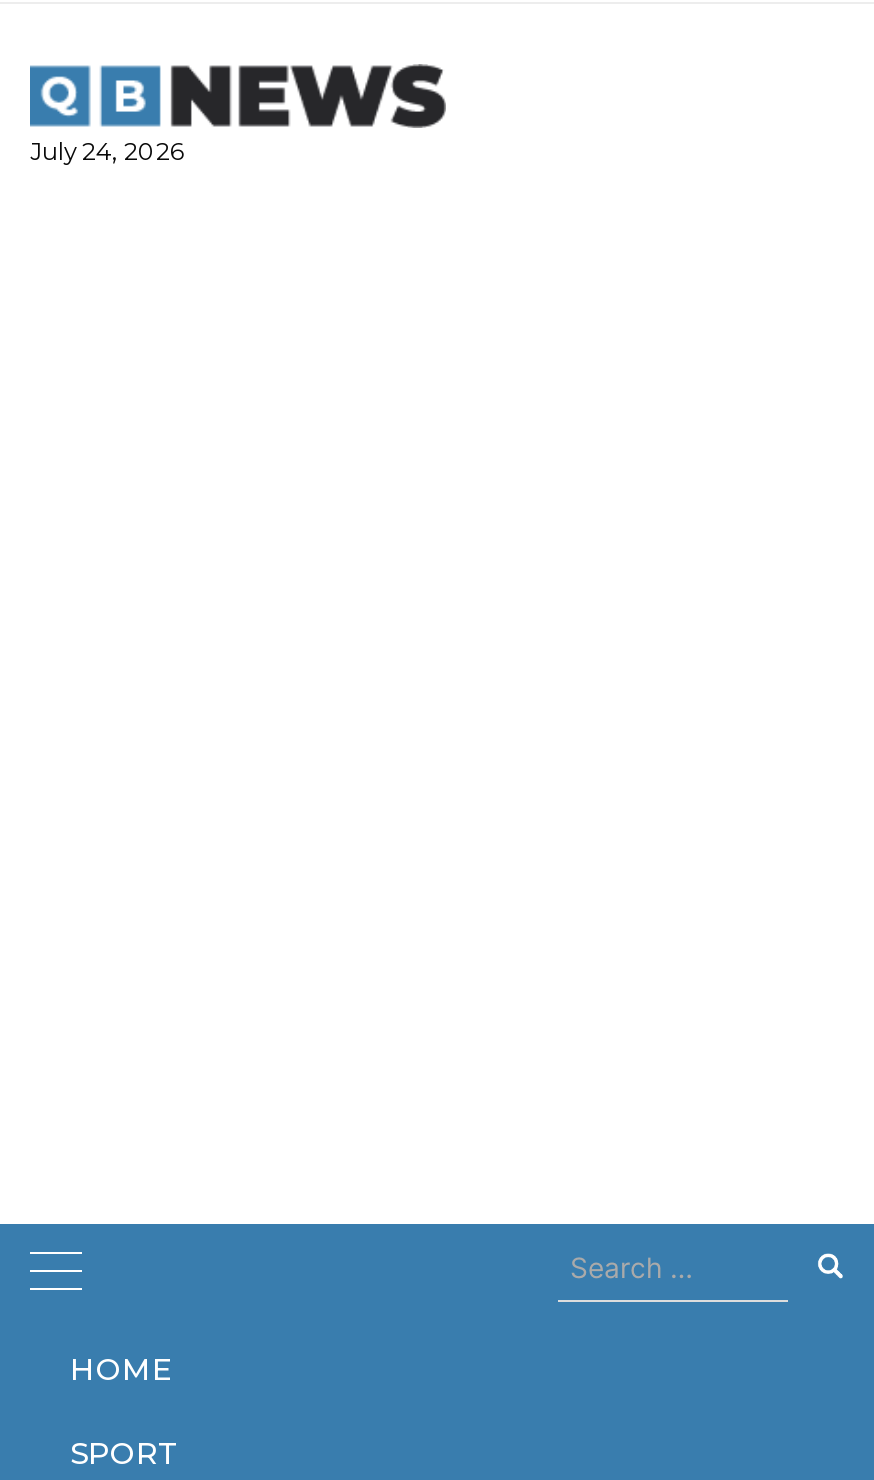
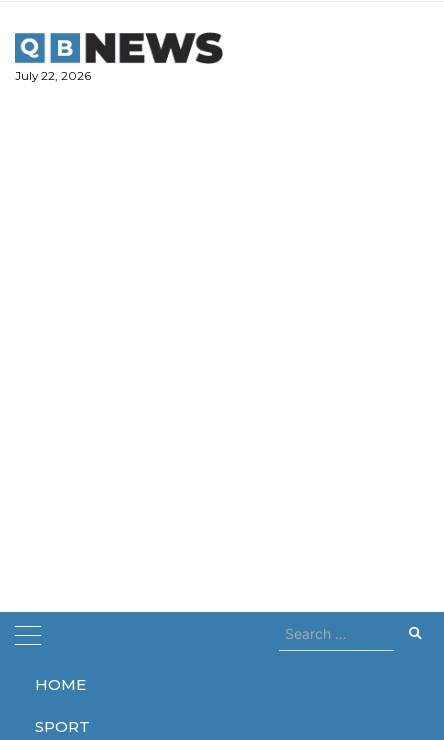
- July 24, 2026
+ July 22, 2026
